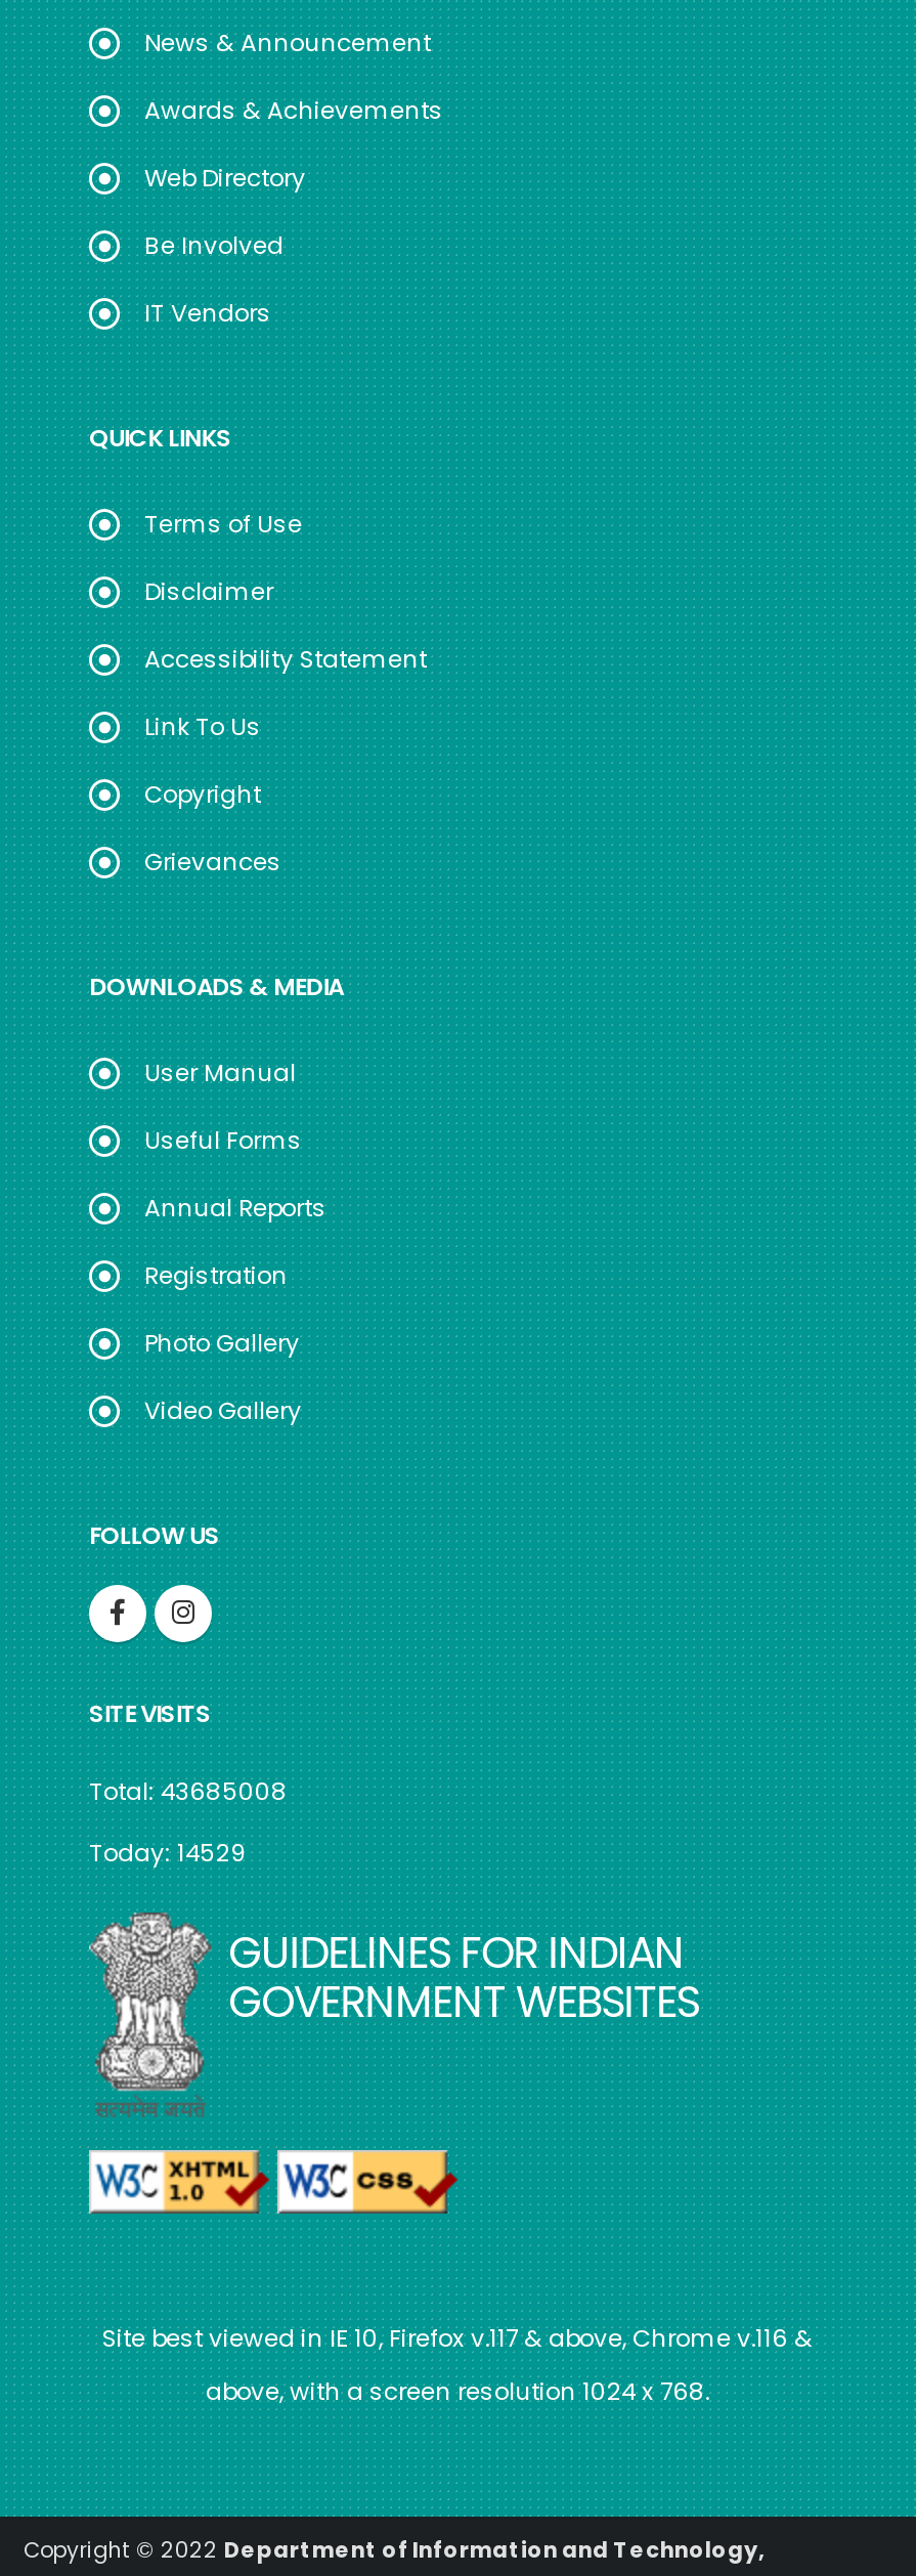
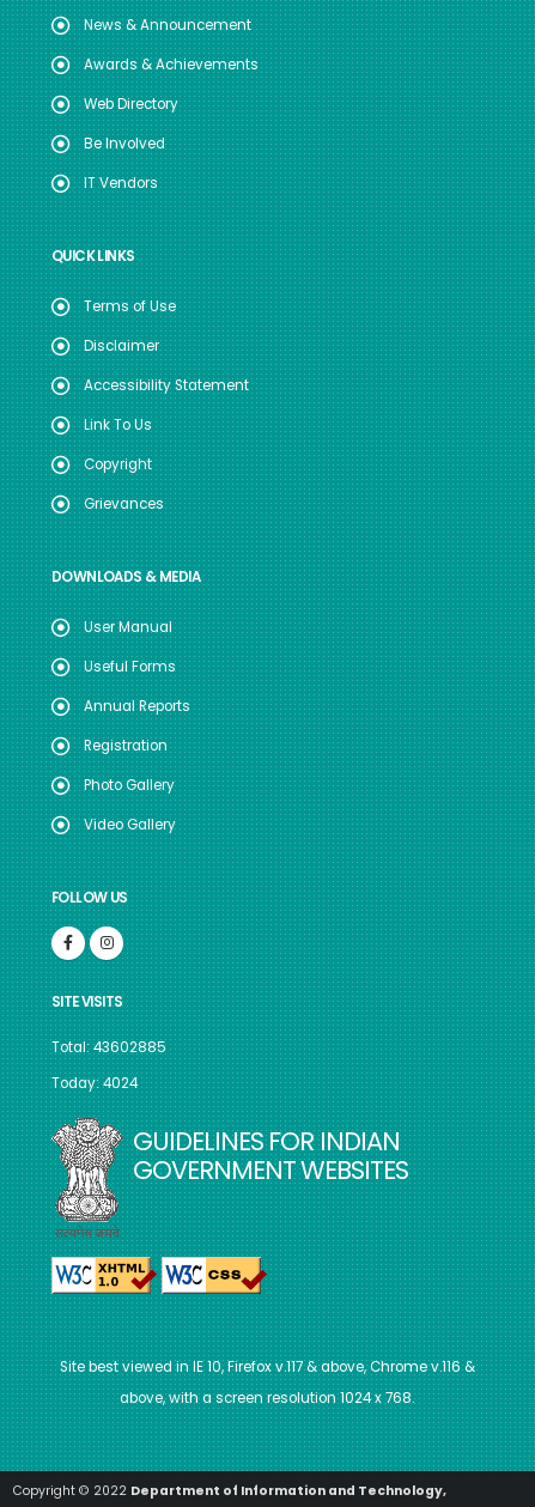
- Total: 43685008
+ Total: 43602885

- Today: 14529
+ Today: 4024
